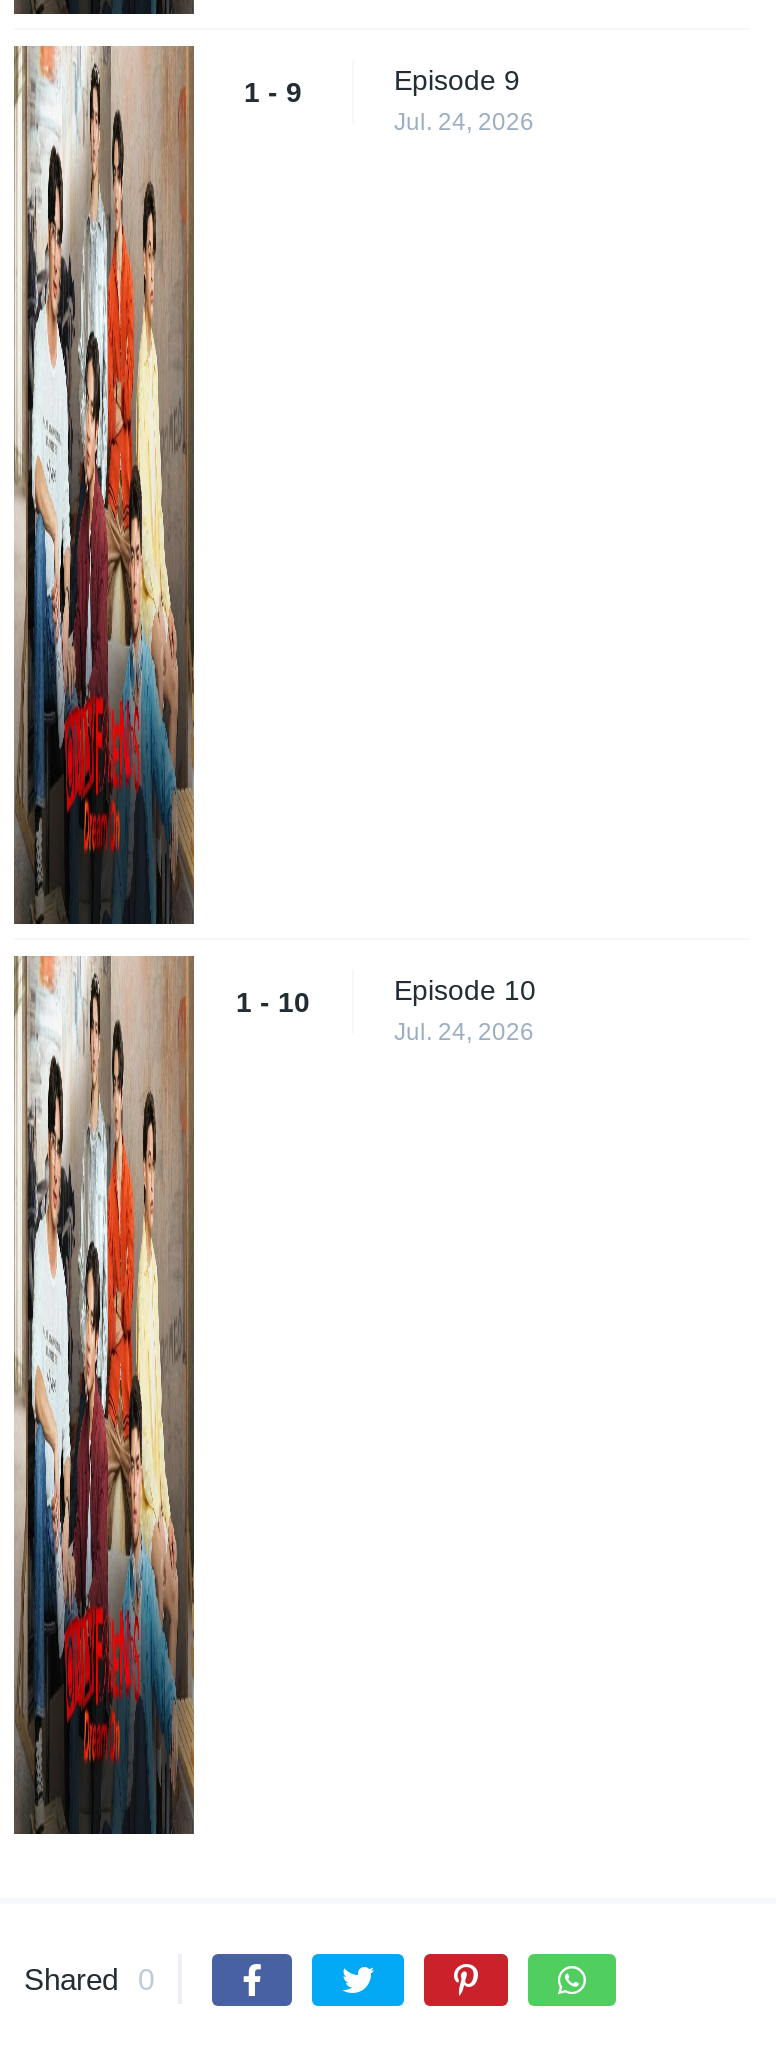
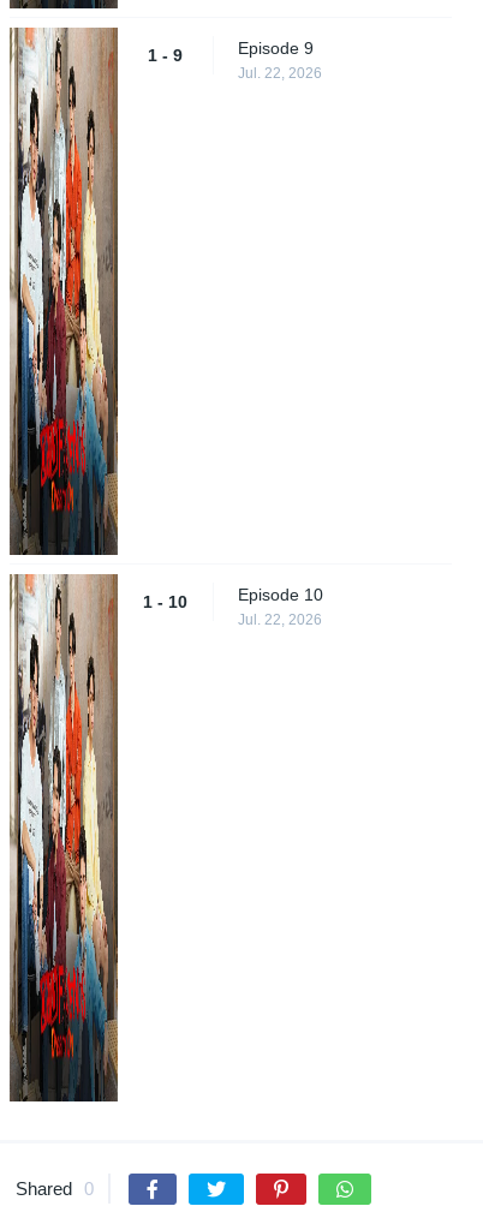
- Jul. 24, 2026
+ Jul. 22, 2026

- Jul. 24, 2026
+ Jul. 22, 2026
